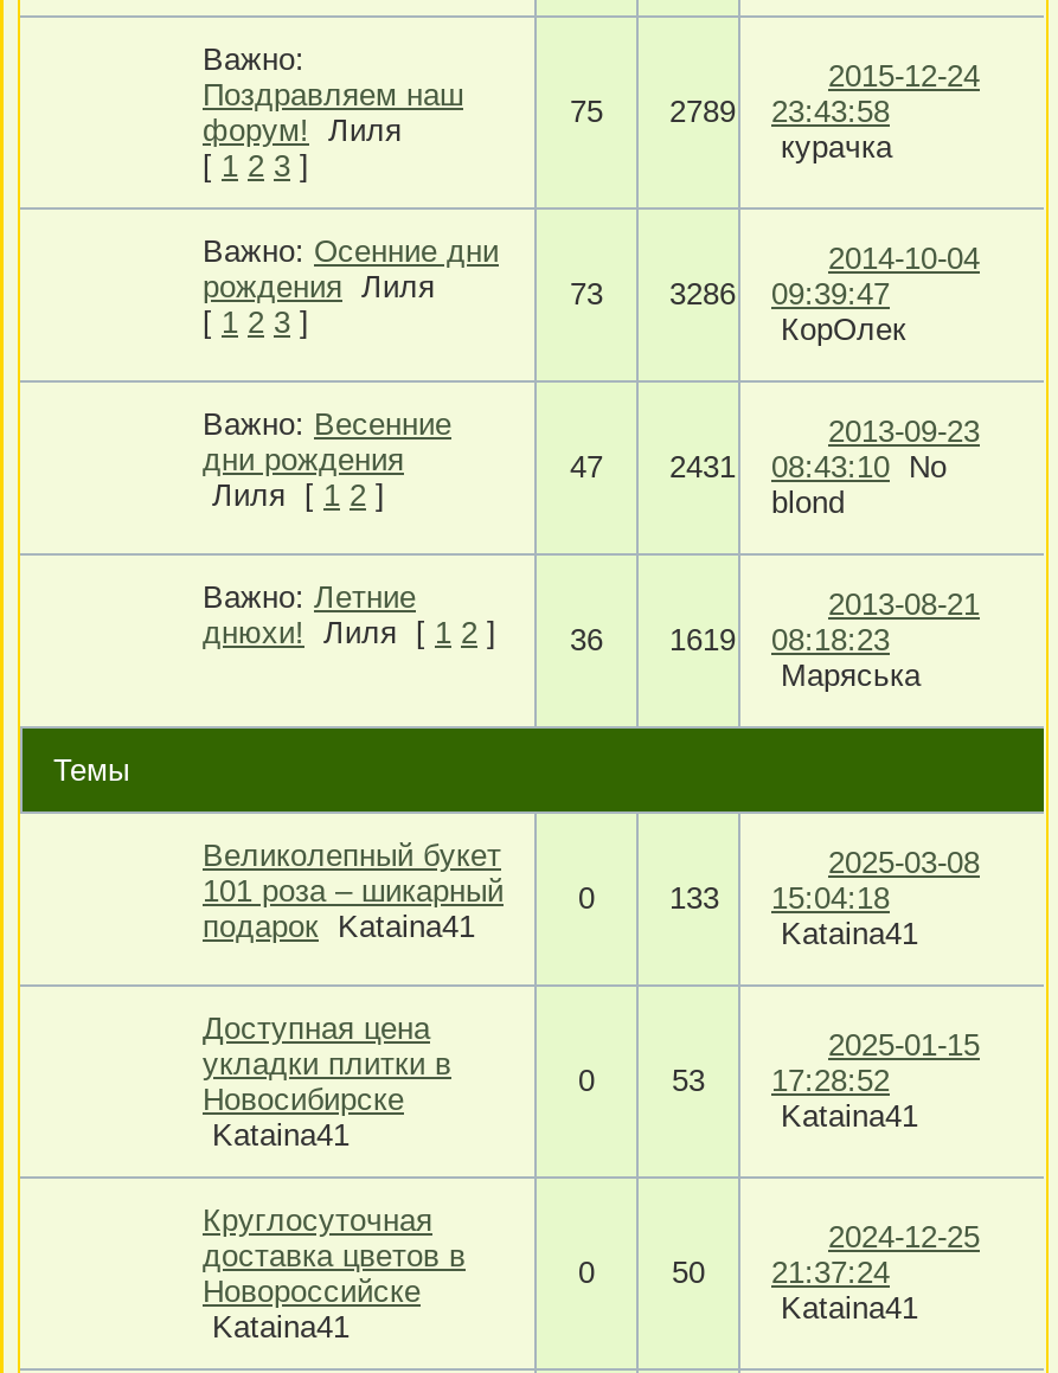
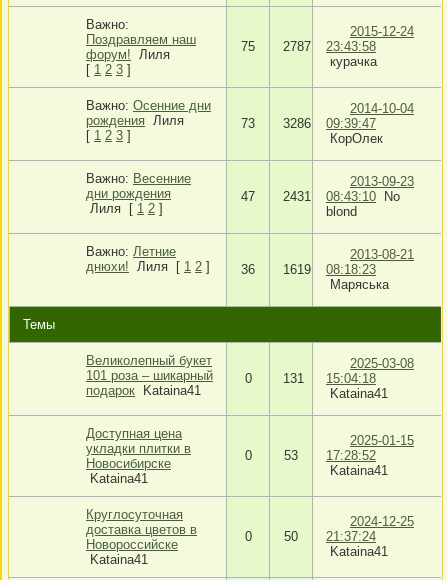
- 75 2789 23:43:58
+ 75 2787 23:43:58

- 133 15:04:18
+ 131 15:04:18
